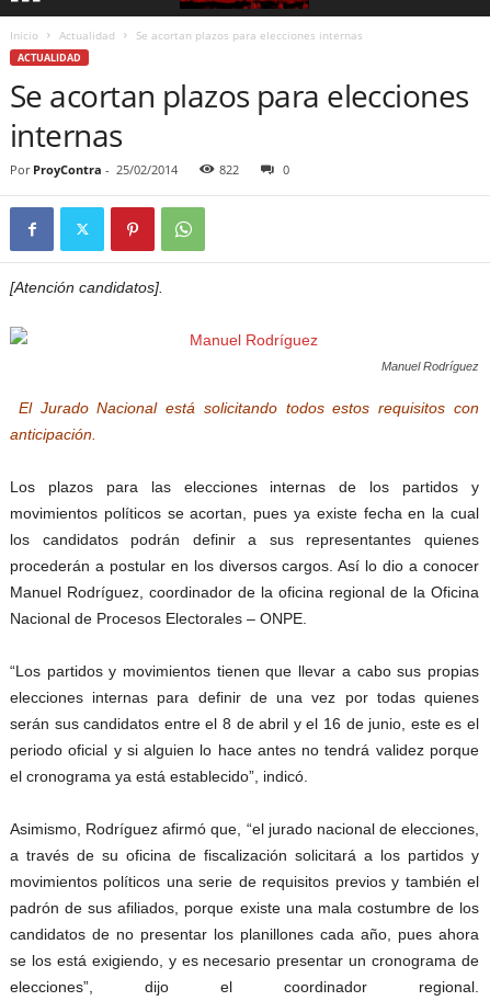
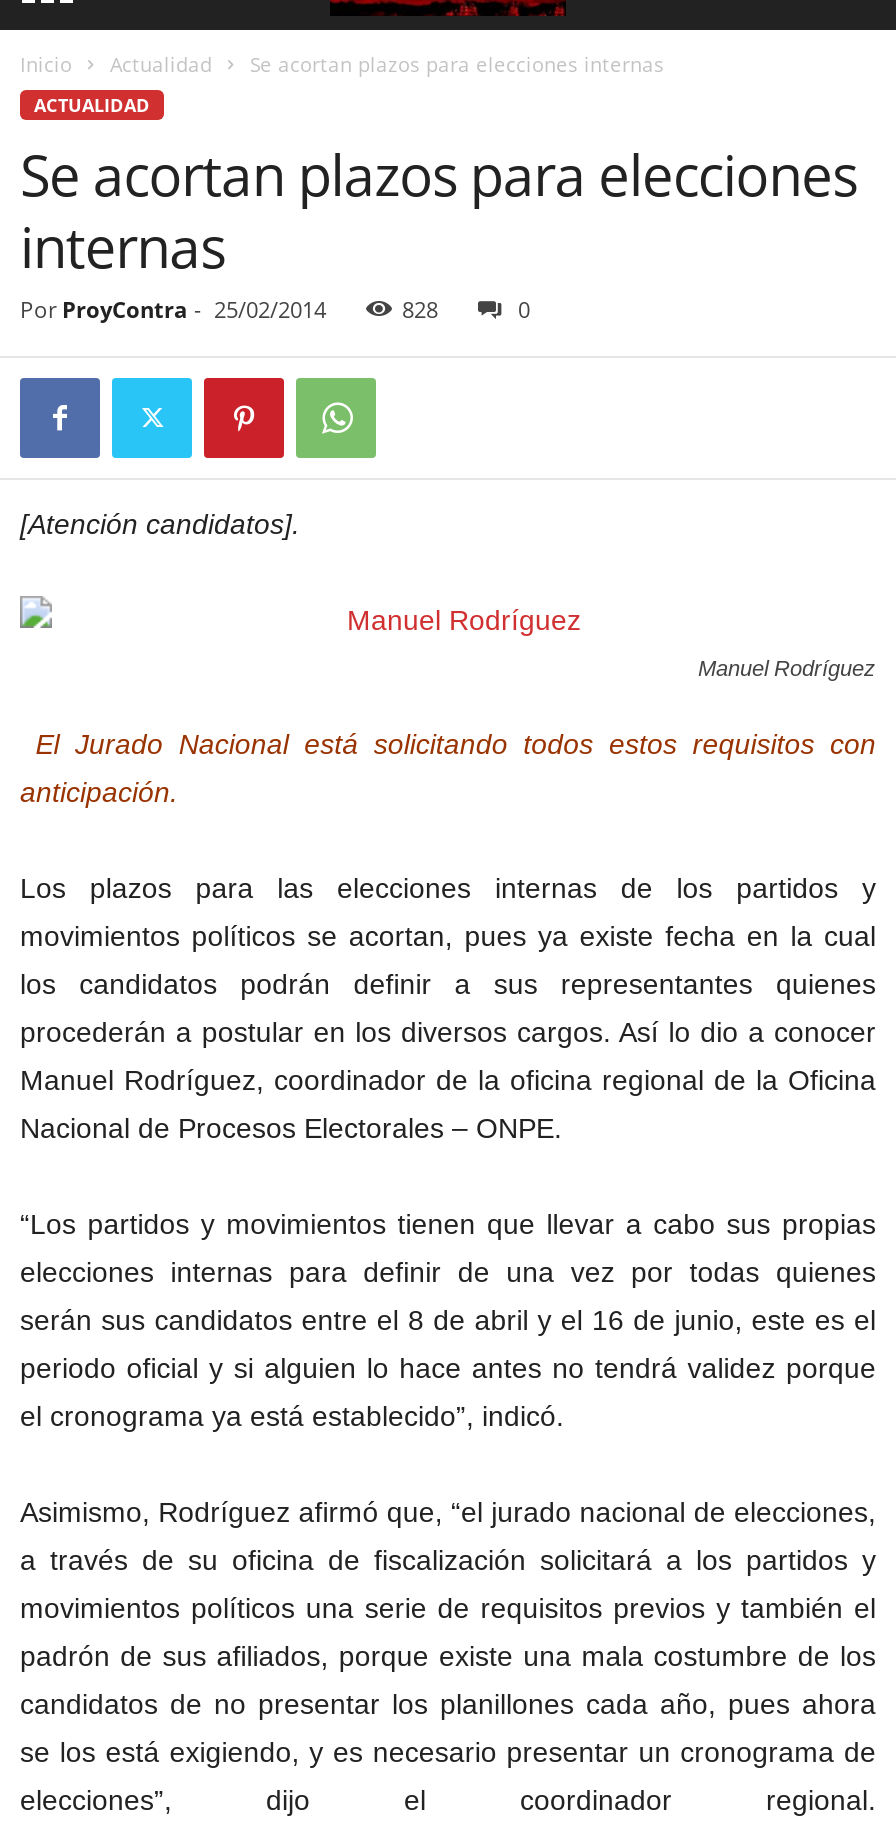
- 822
+ 828
